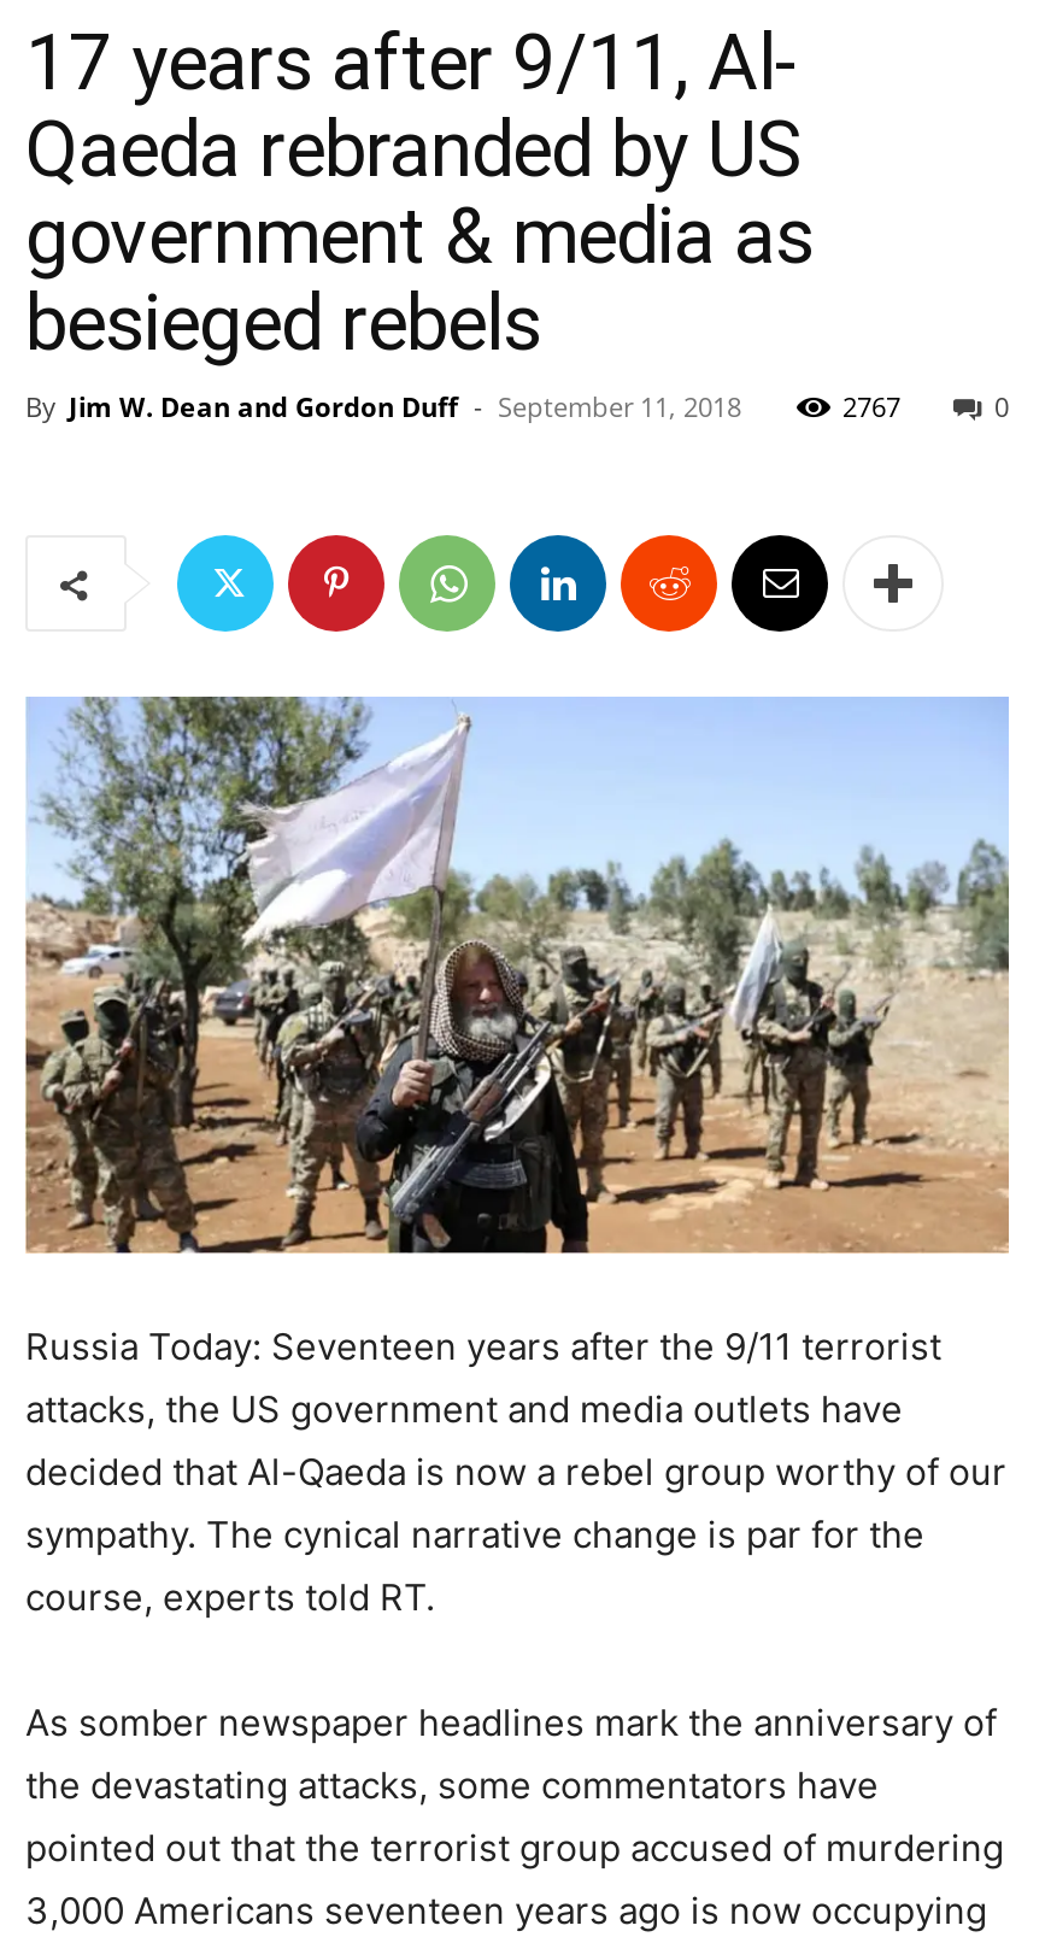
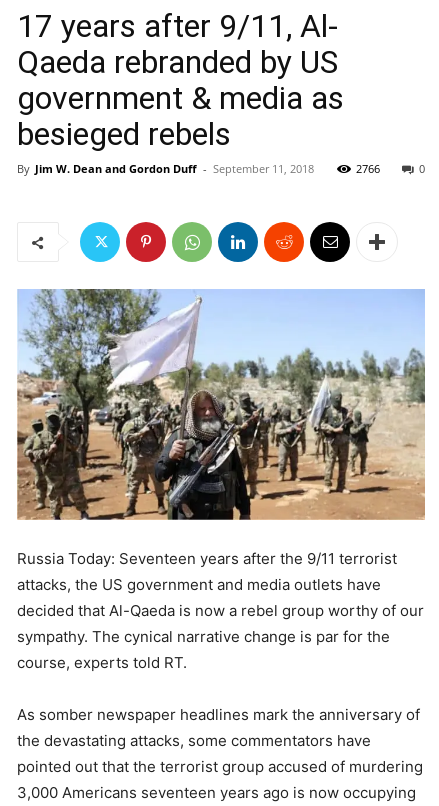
- 2767
+ 2766
